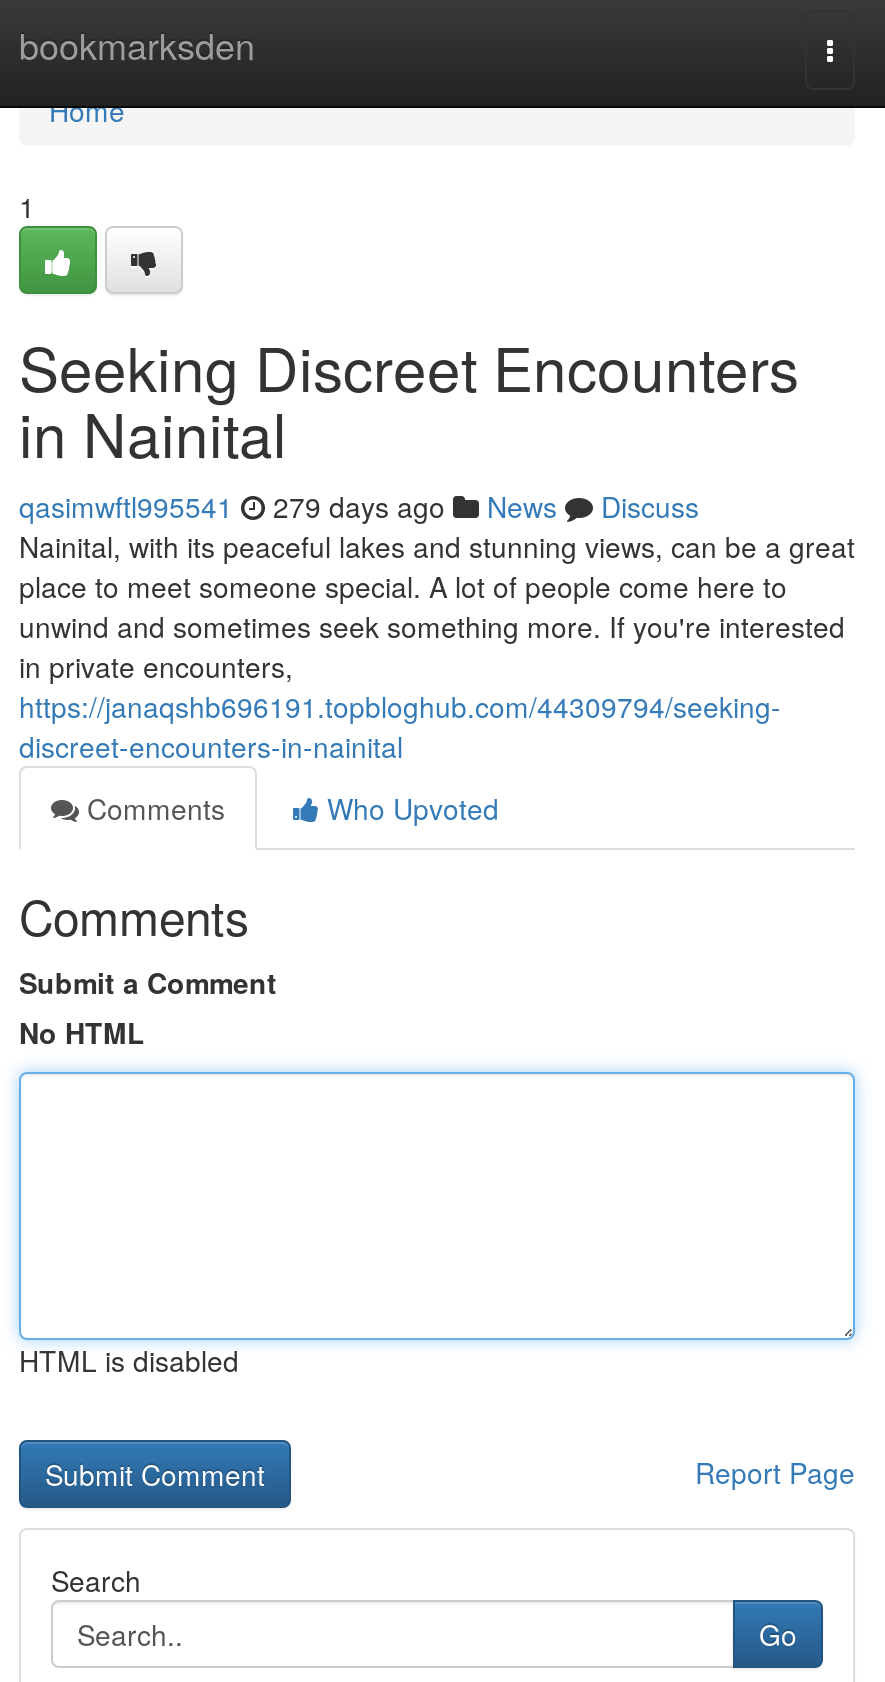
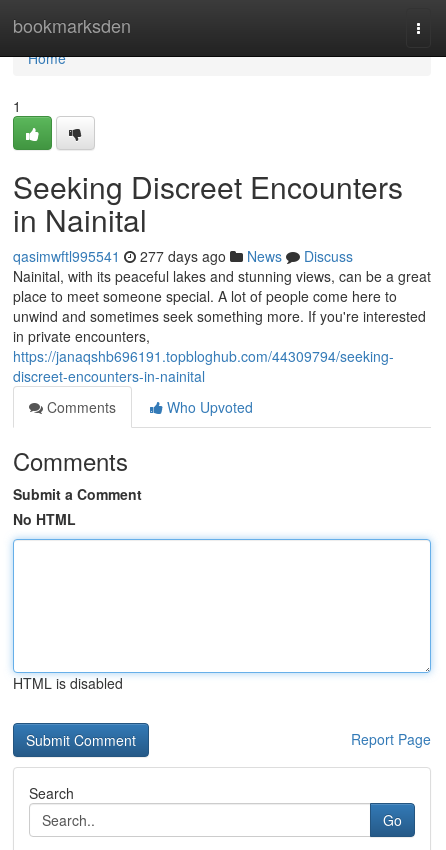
- qasimwftl995541 279 days ago News Discuss
+ qasimwftl995541 277 days ago News Discuss
